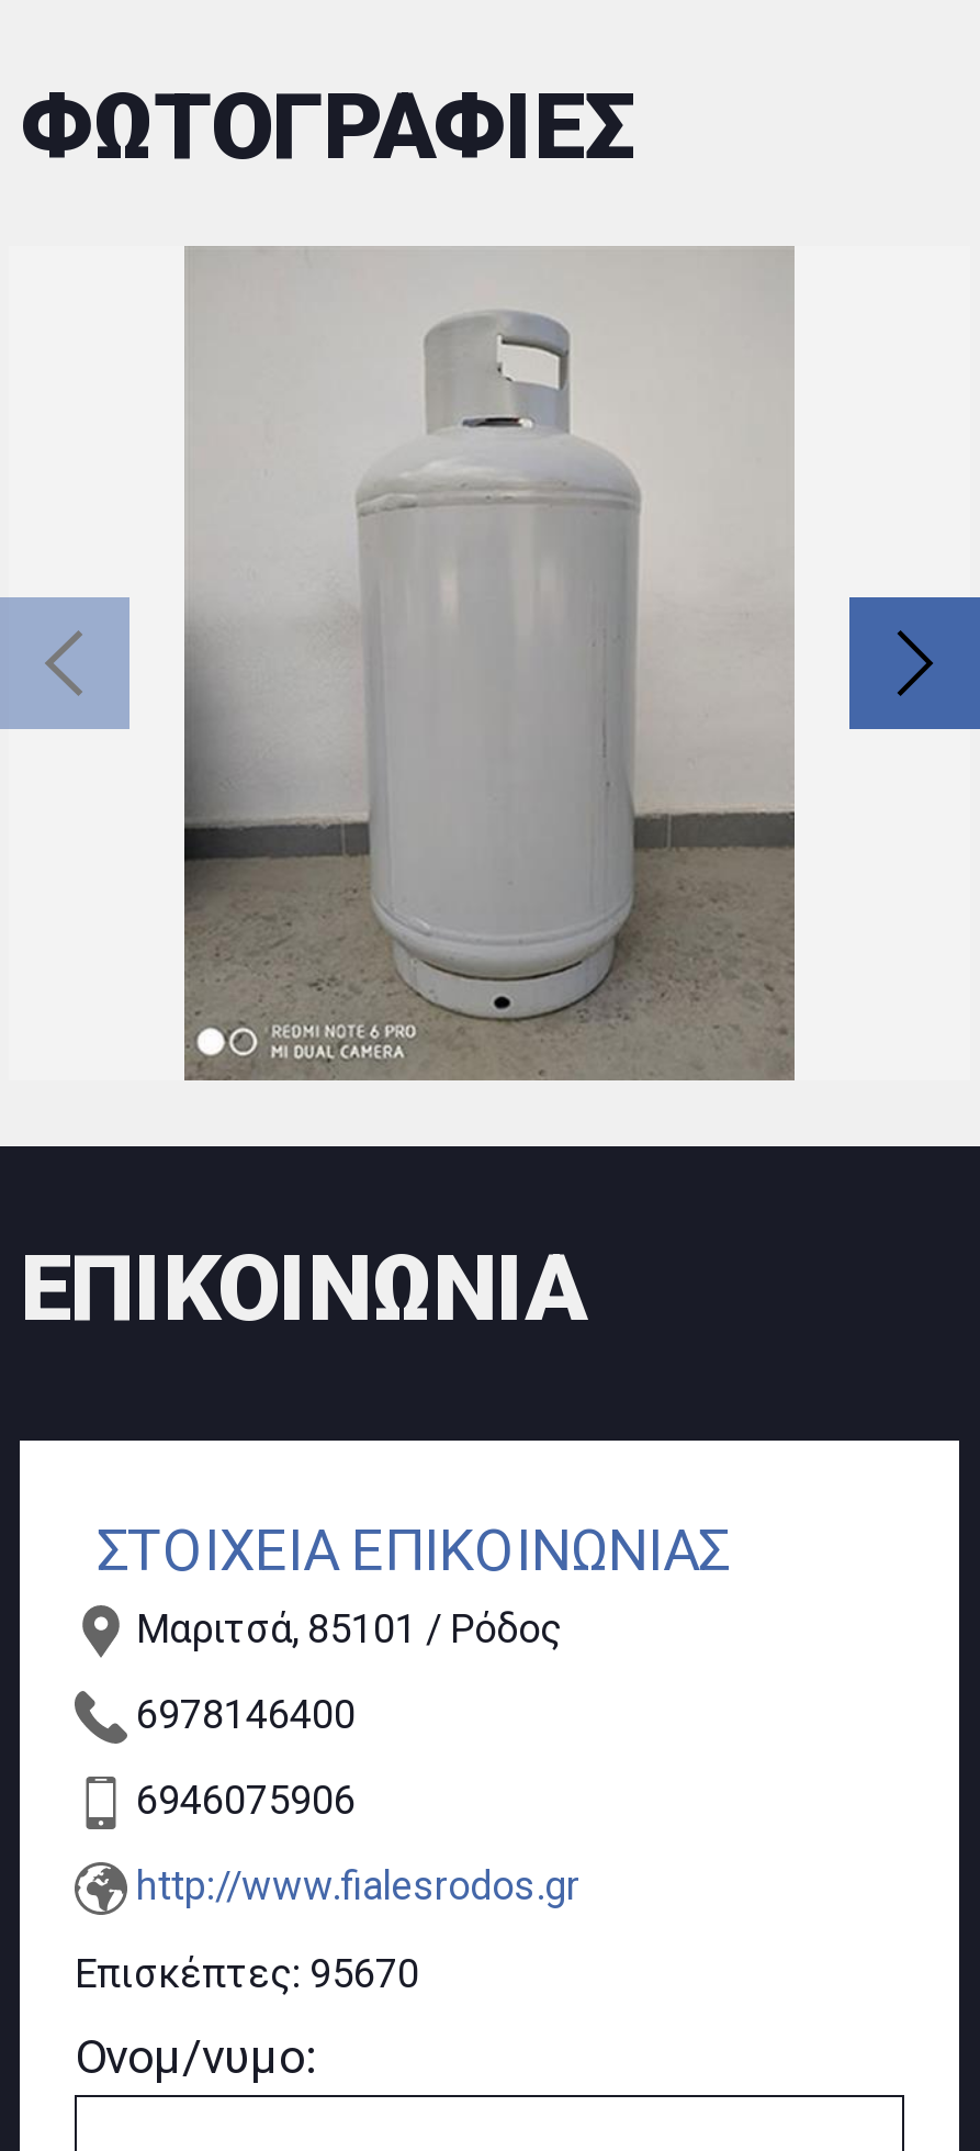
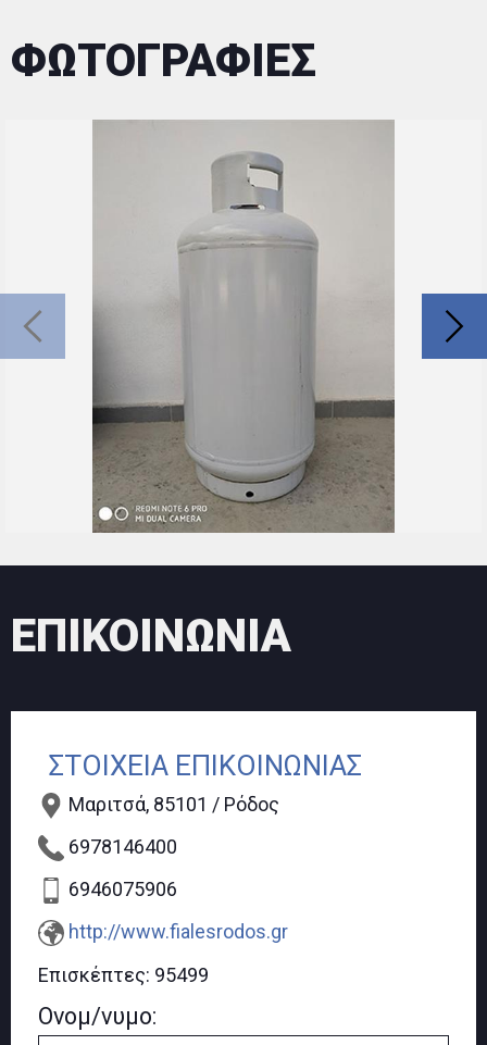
- Επισκέπτες: 95670
+ Επισκέπτες: 95499
